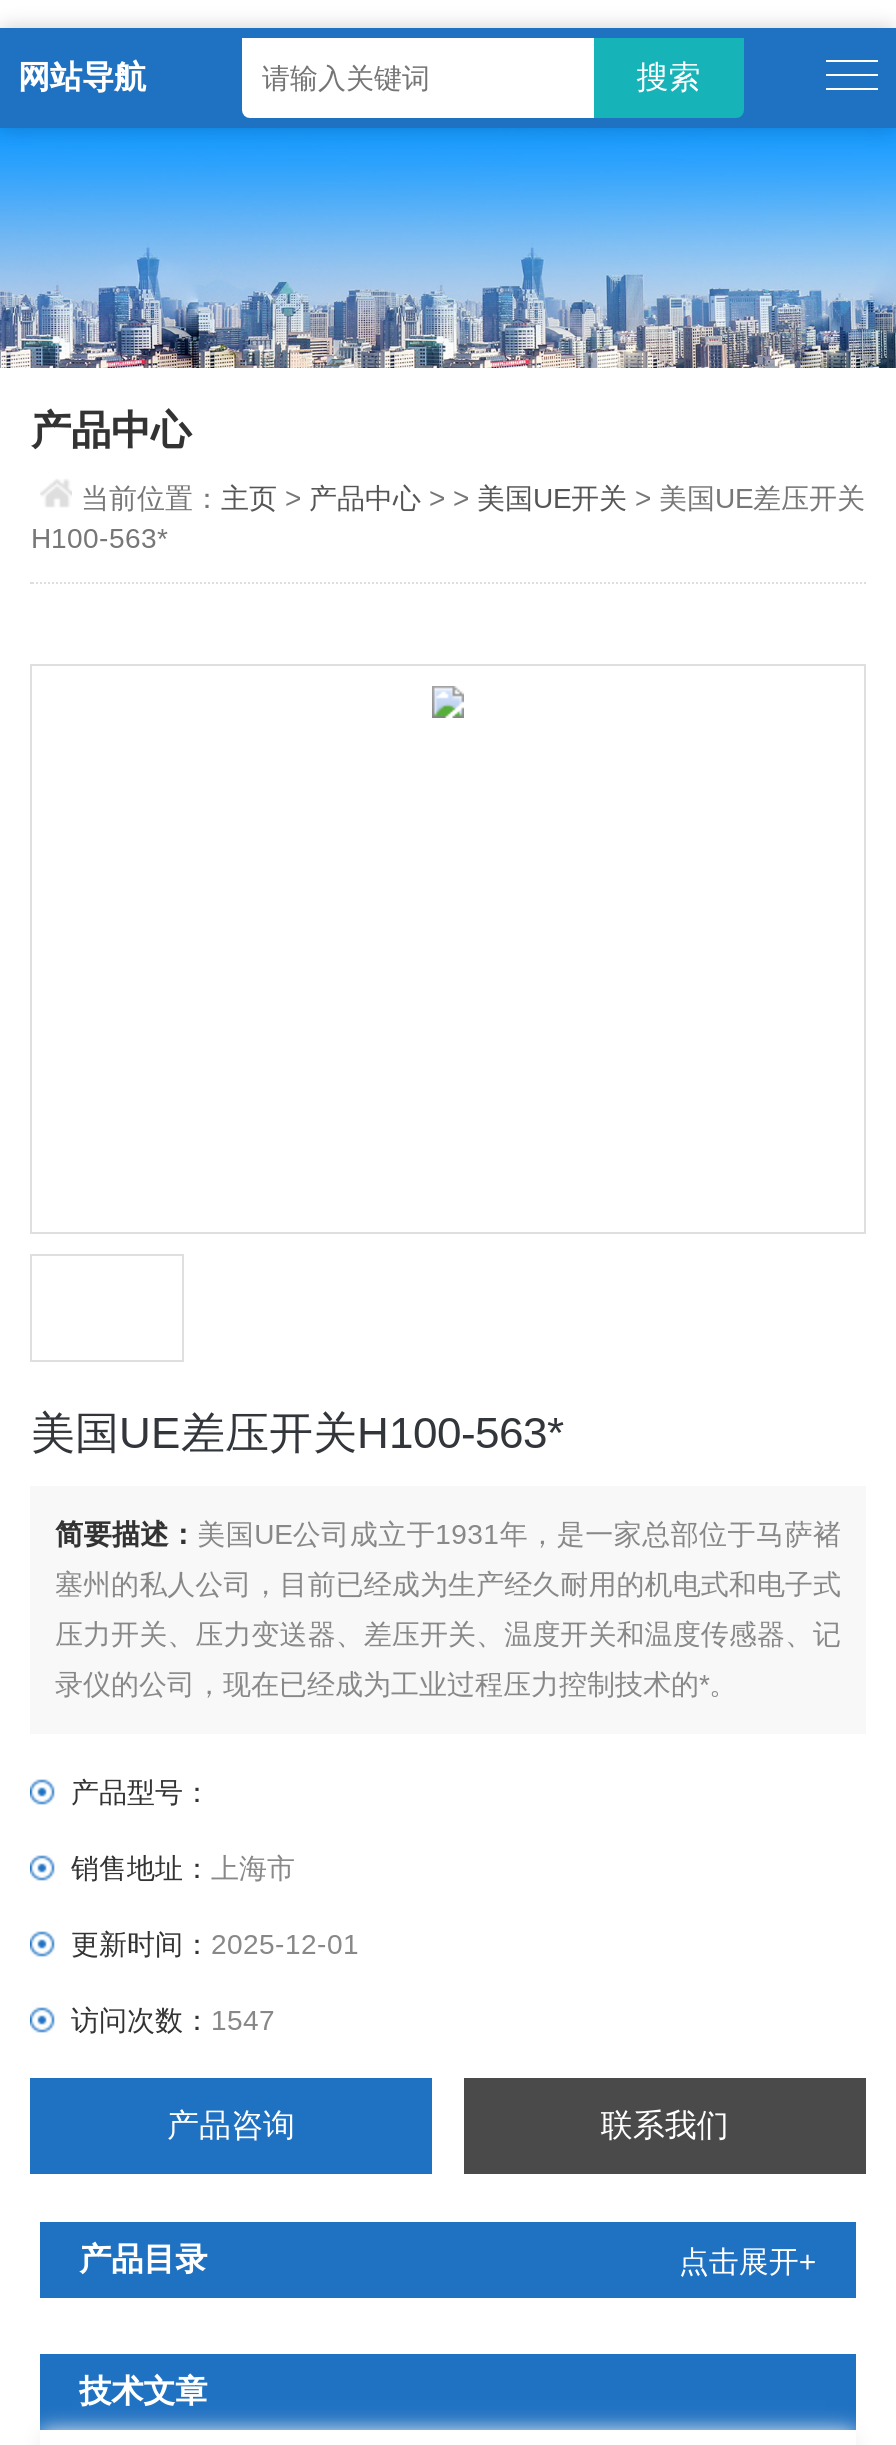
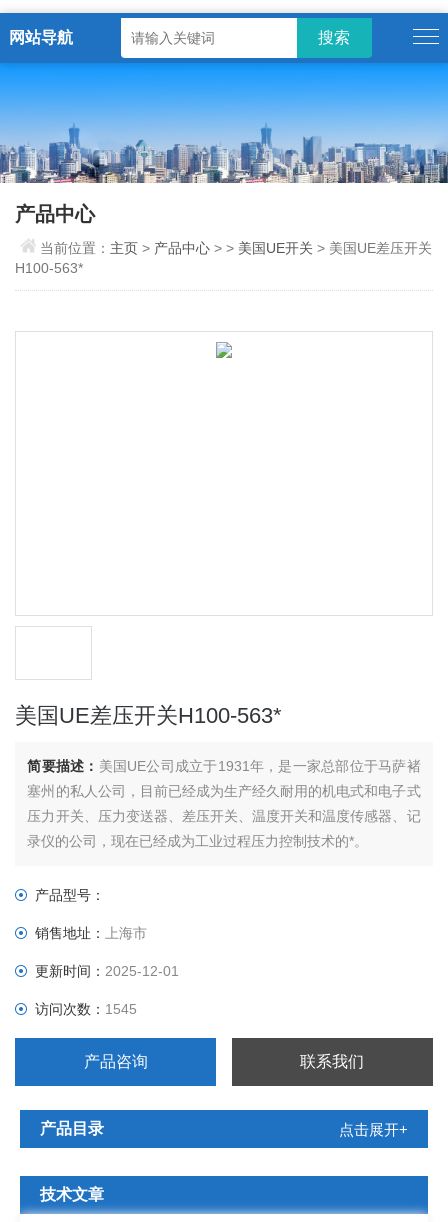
- 访问次数：1547
+ 访问次数：1545
